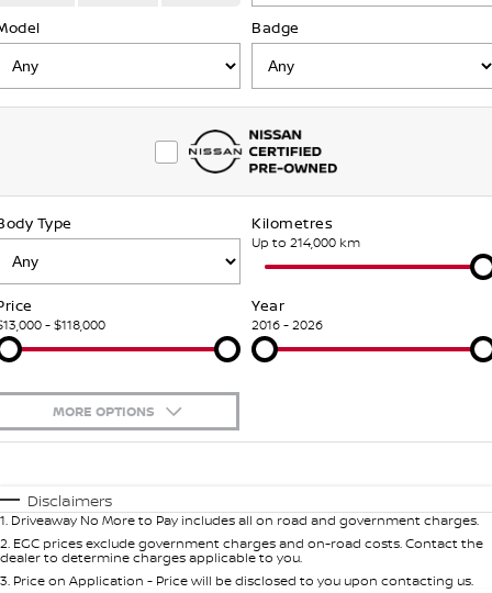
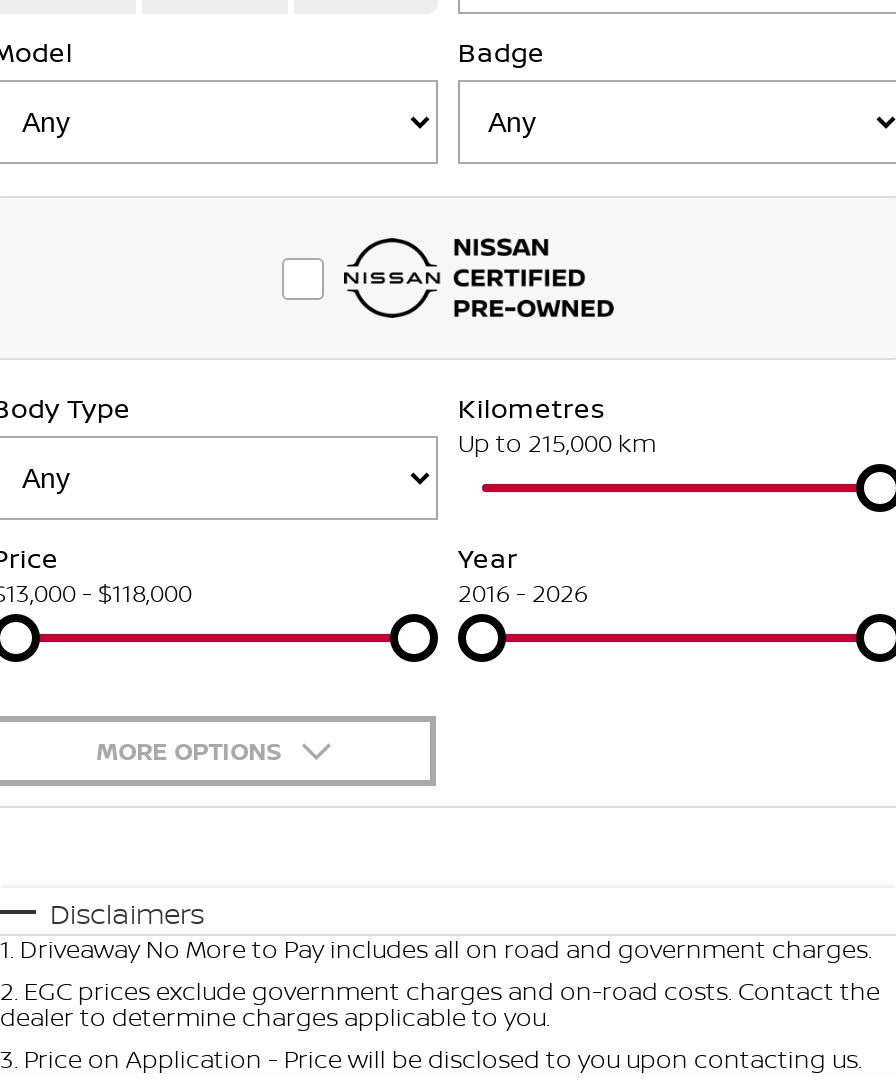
- Up to 214,000 km
+ Up to 215,000 km
